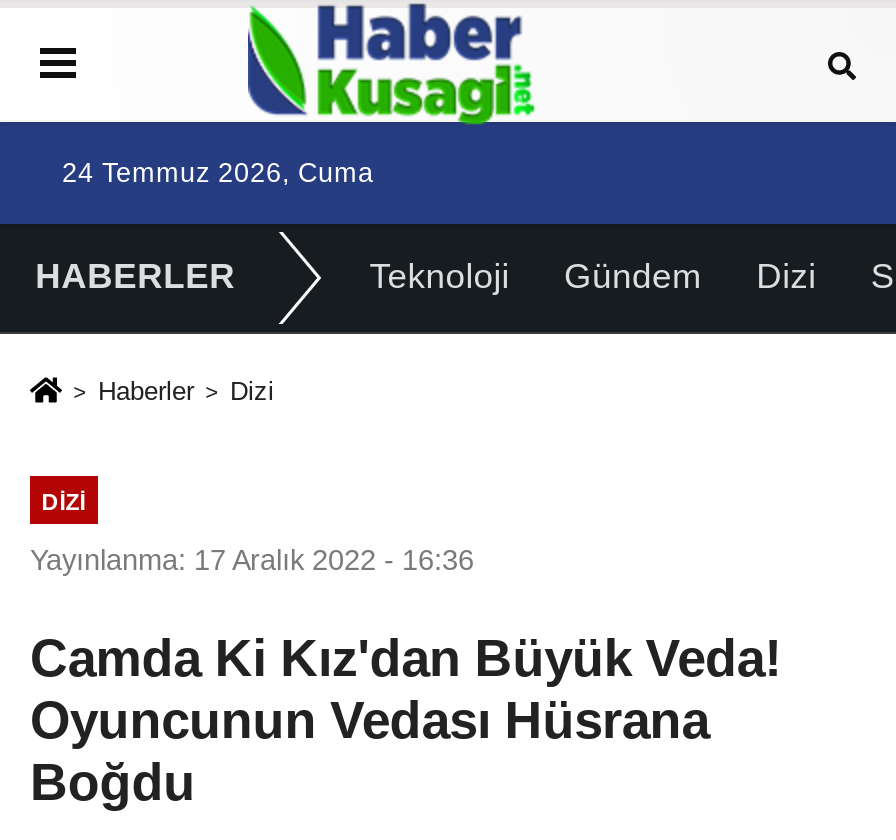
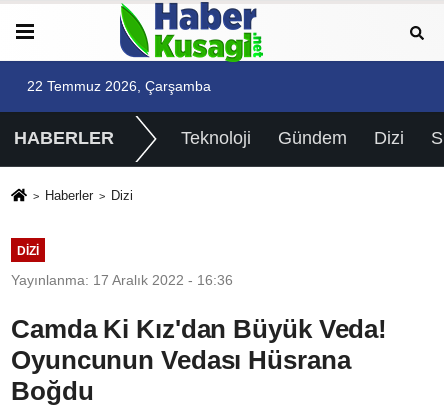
- 24 Temmuz 2026, Cuma
+ 22 Temmuz 2026, Çarşamba
